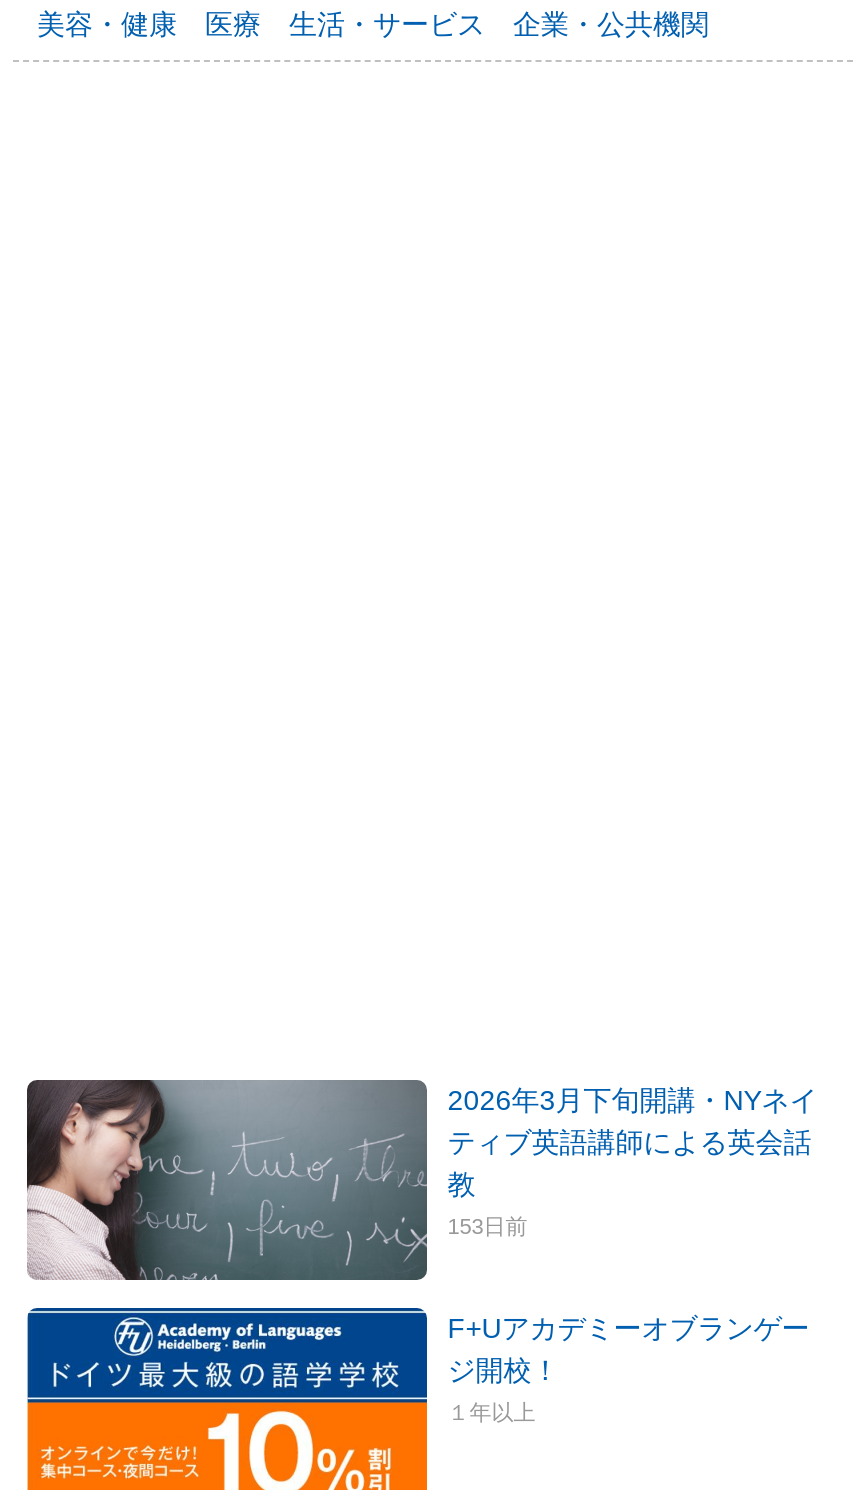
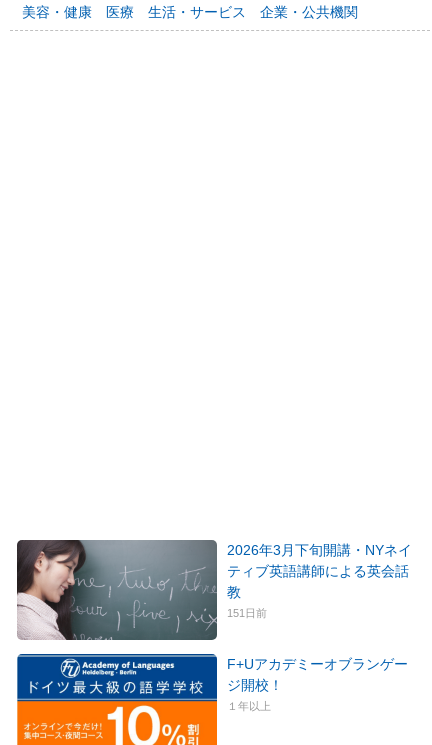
- 153日前
+ 151日前
